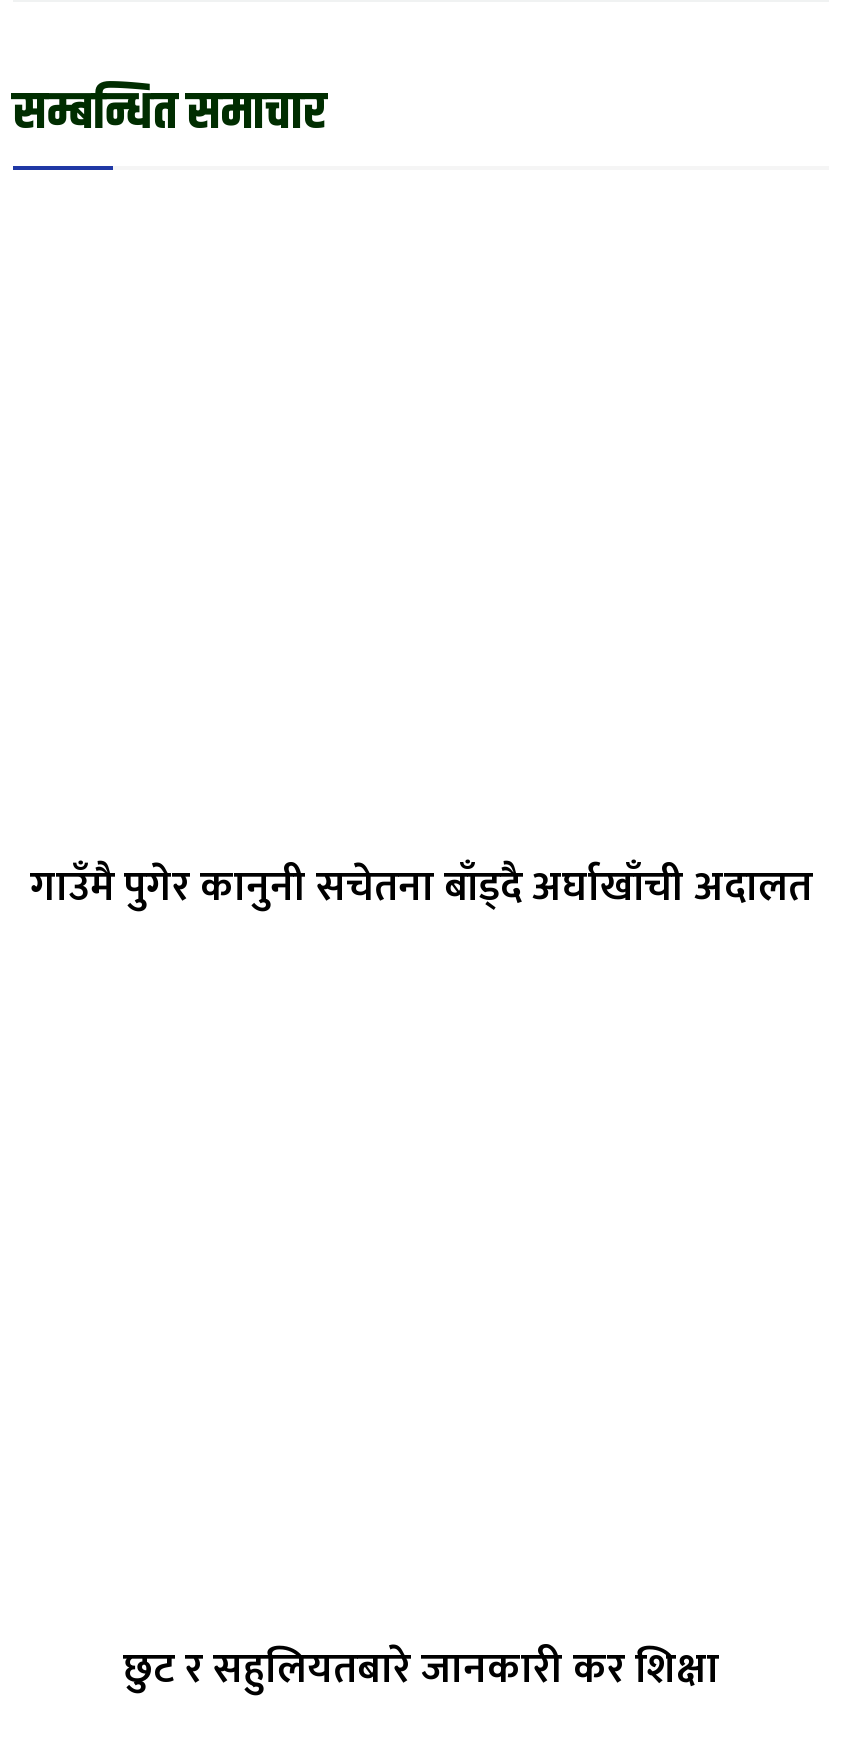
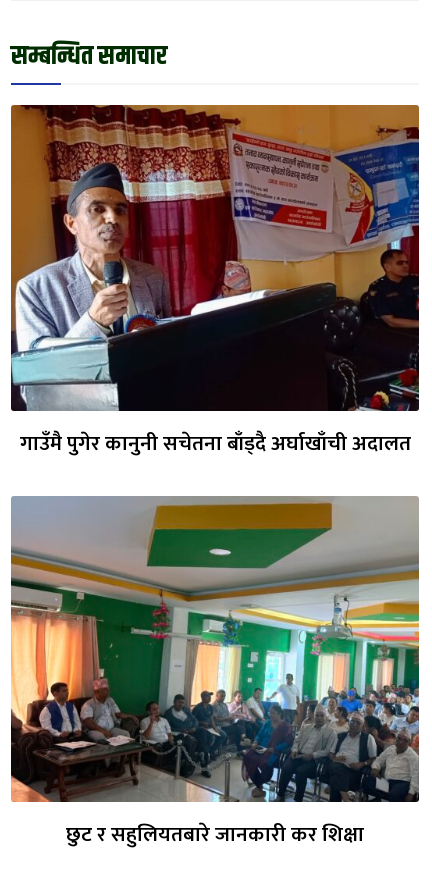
+ [image]

+ [image]
